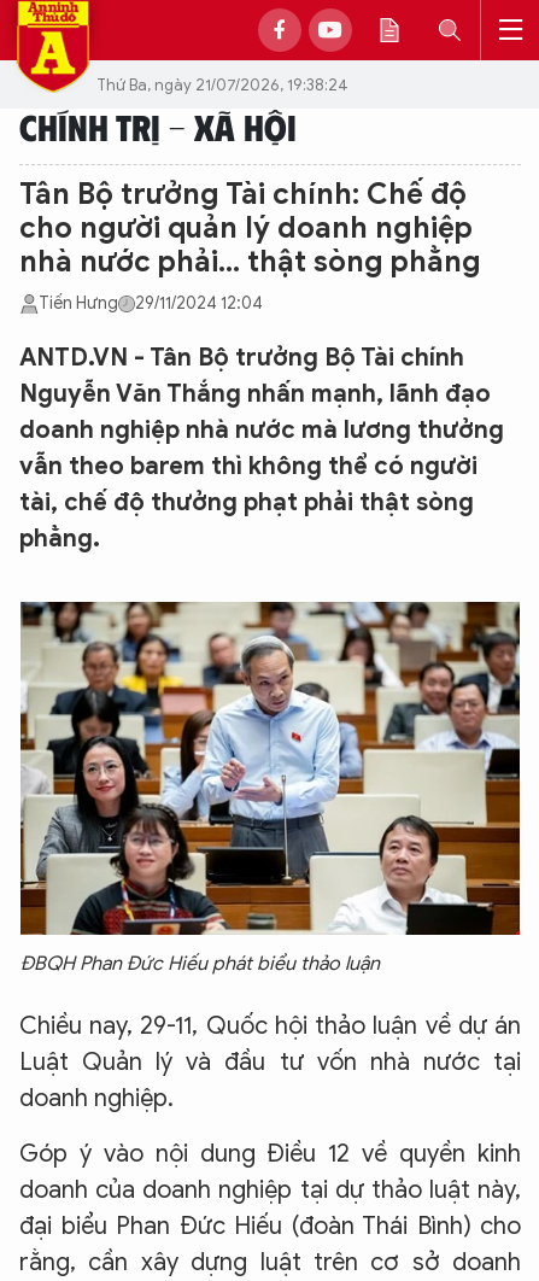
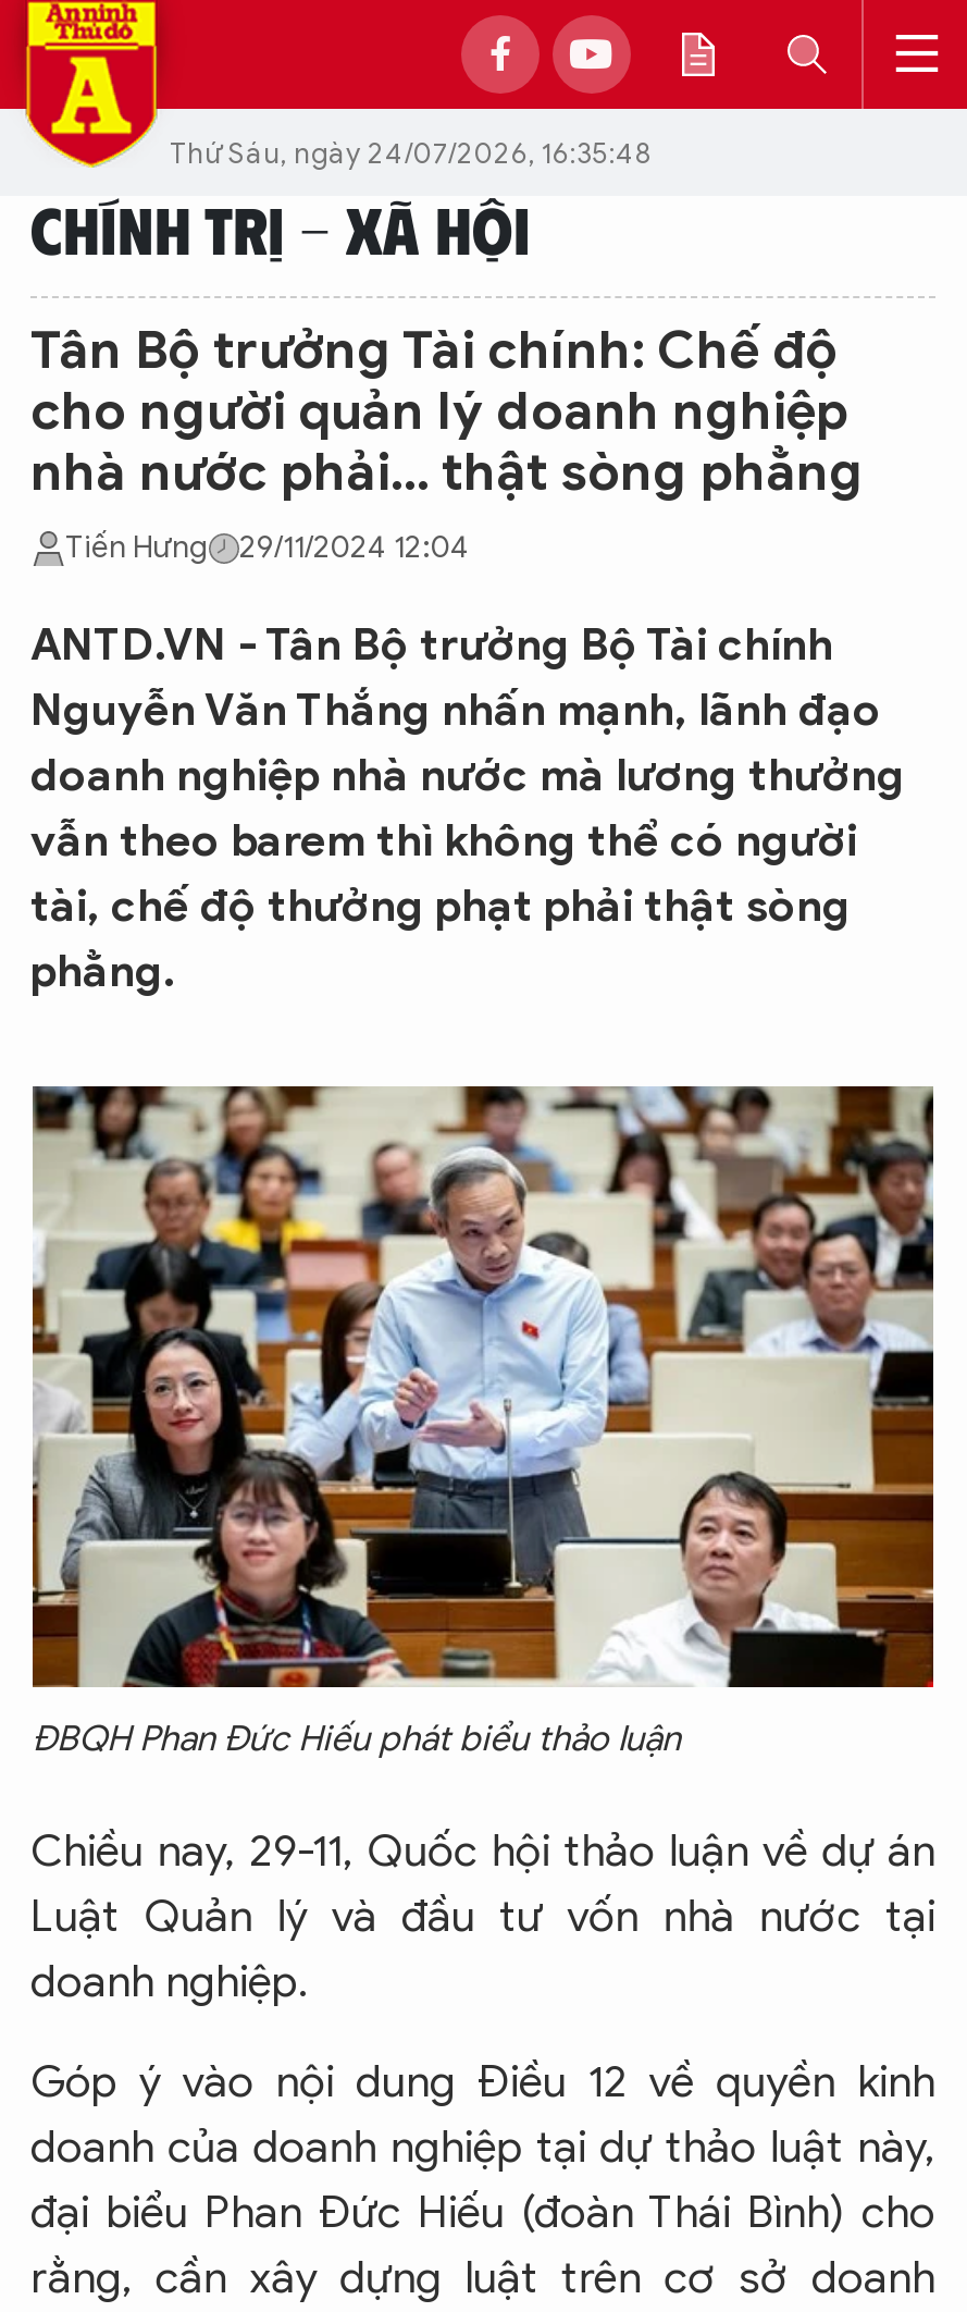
- Thứ Ba, ngày 21/07/2026, 19:38:24
+ Thứ Sáu, ngày 24/07/2026, 16:35:48
